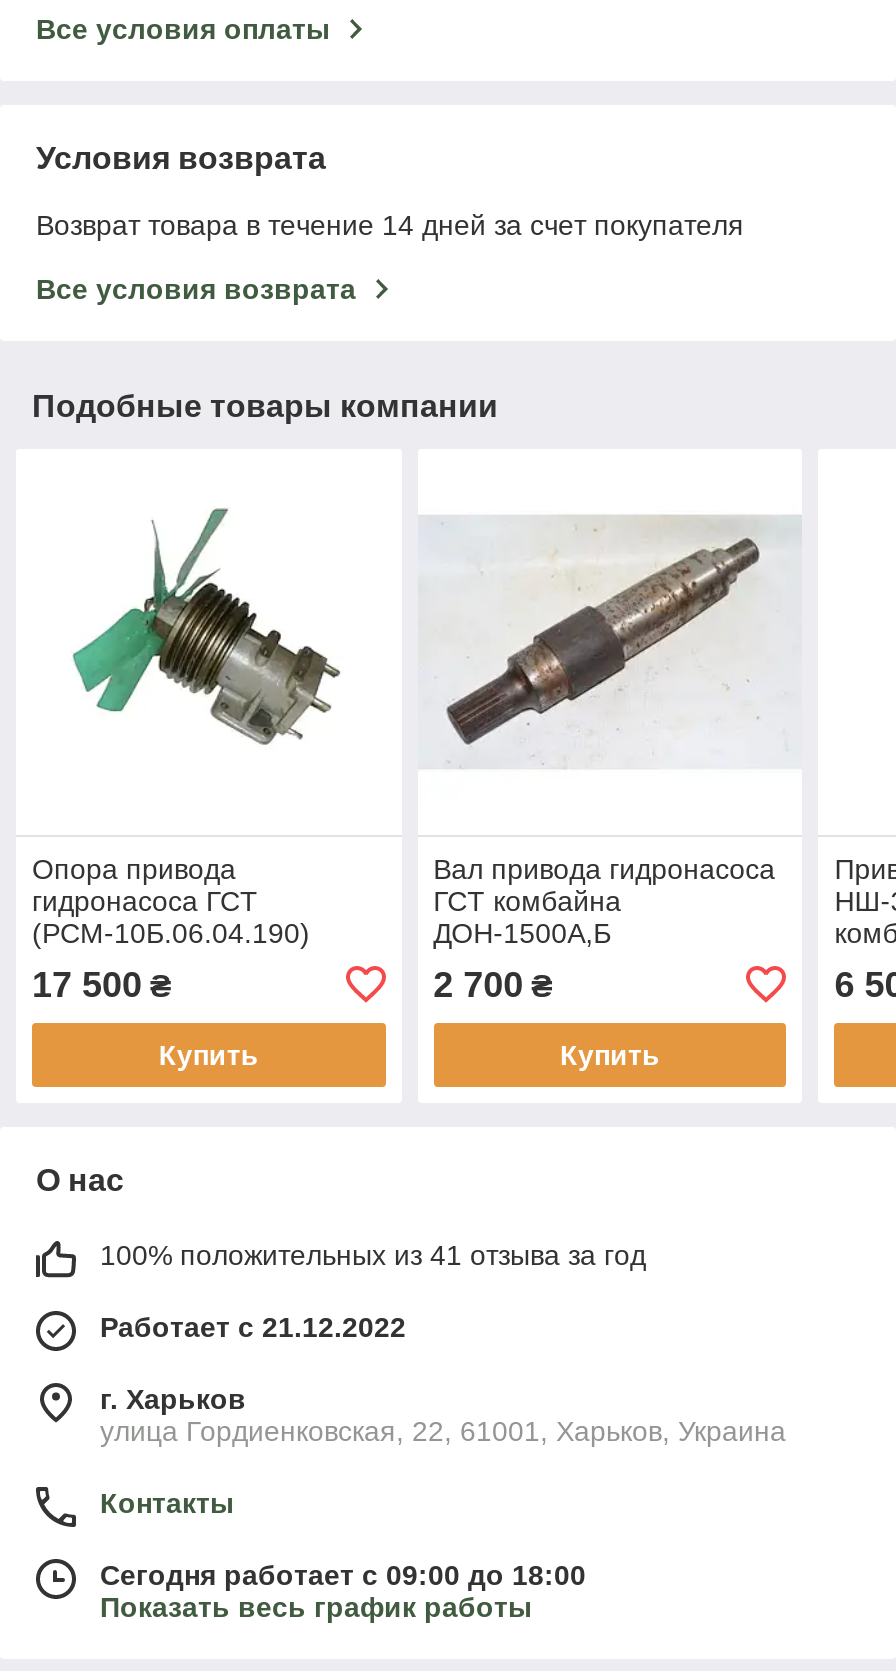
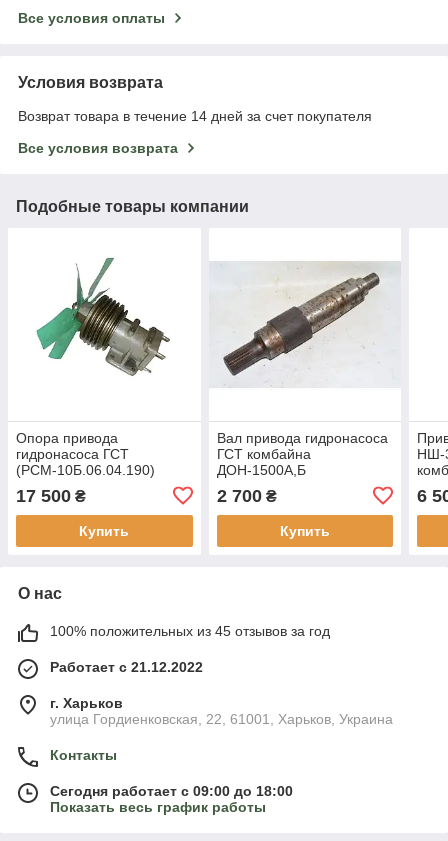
- 100% положительных из 41 отзыва за год
+ 100% положительных из 45 отзывов за год
